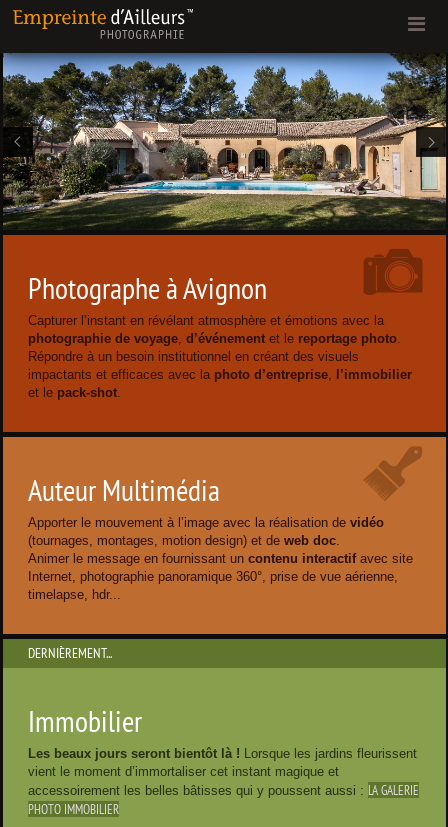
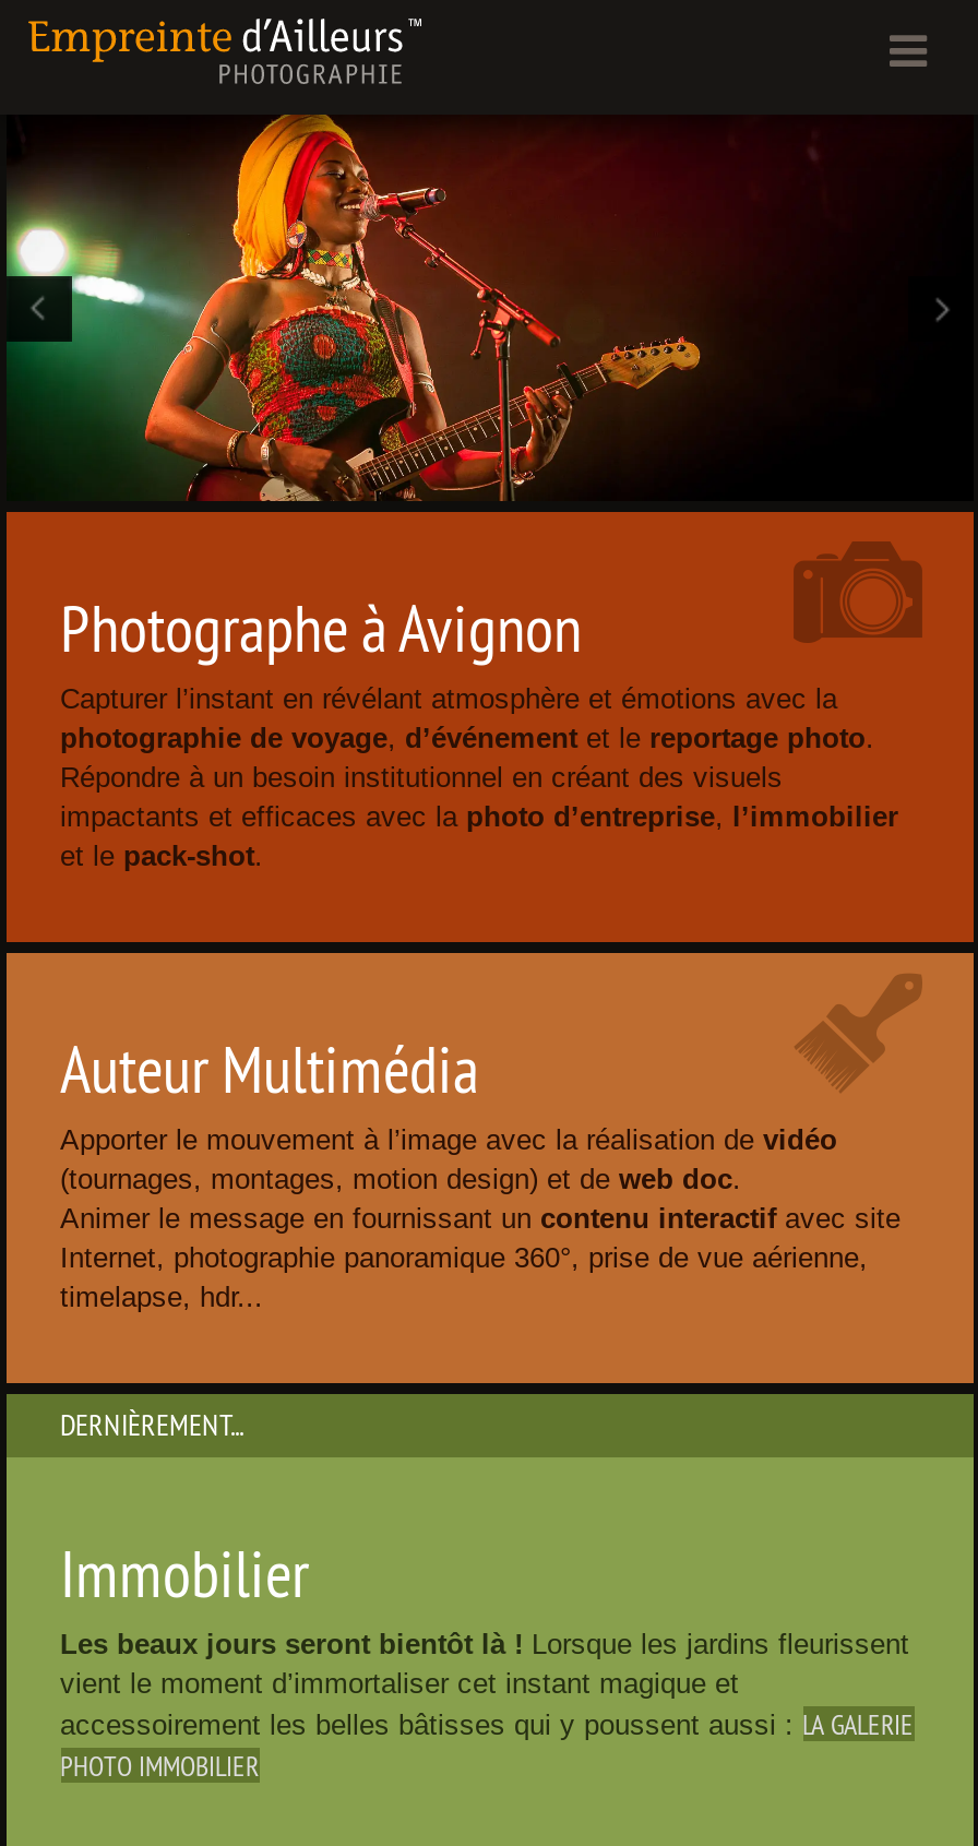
- [image]
+ [image]
